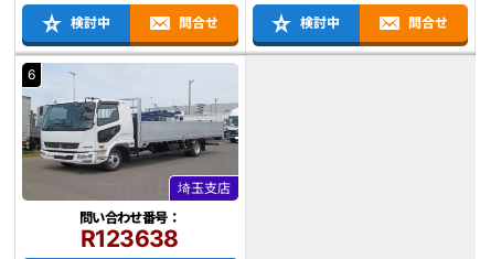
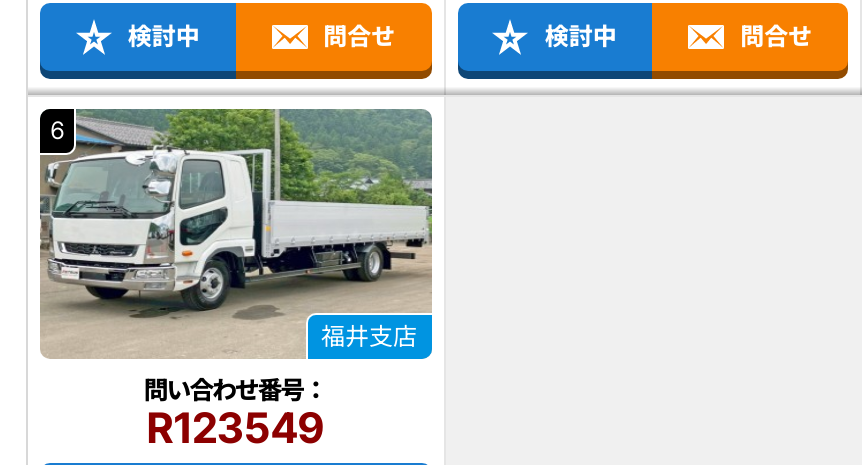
- [image]
- 埼玉支店
+ [image]
+ 福井支店

- R123638
+ R123549
